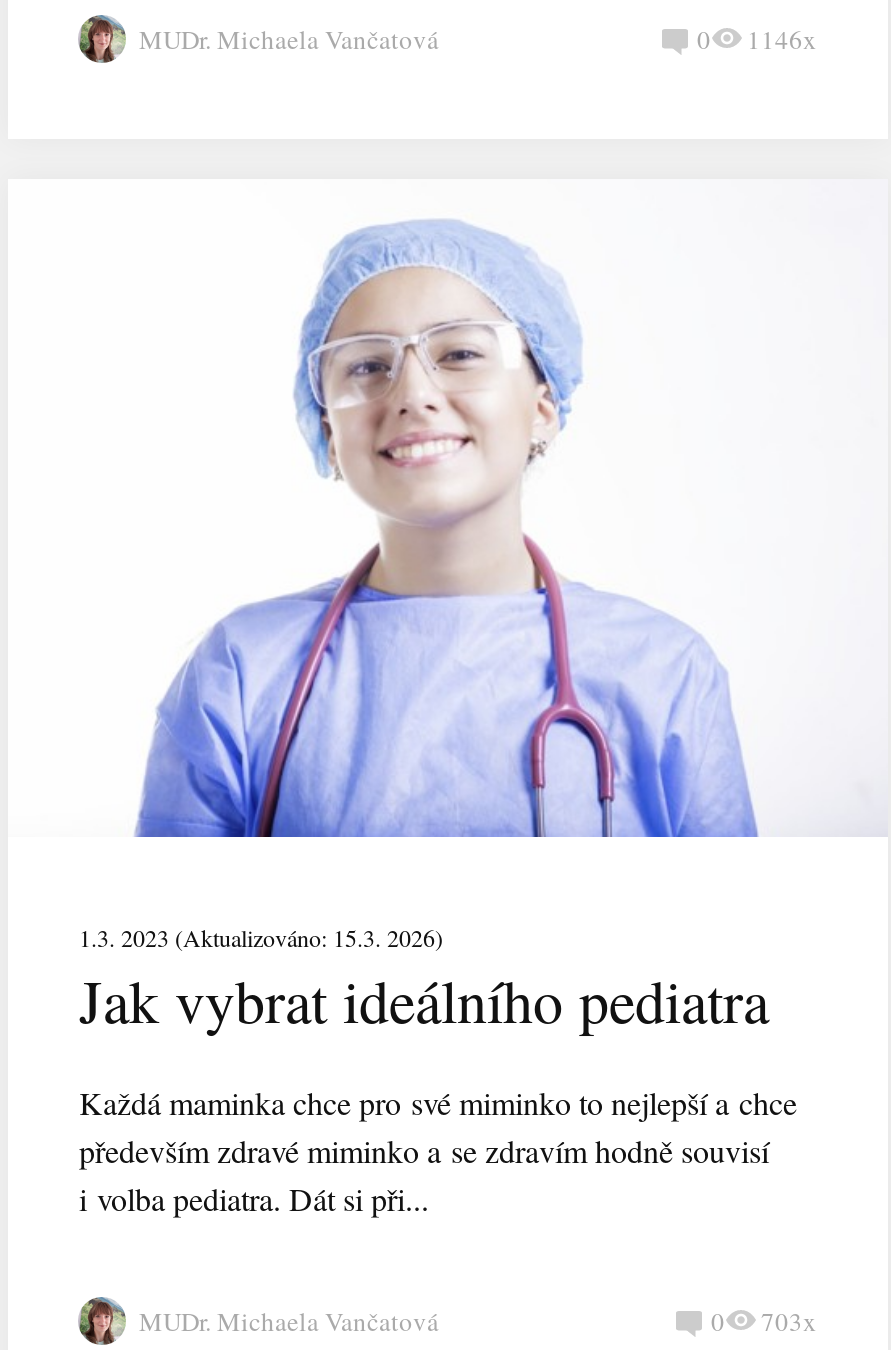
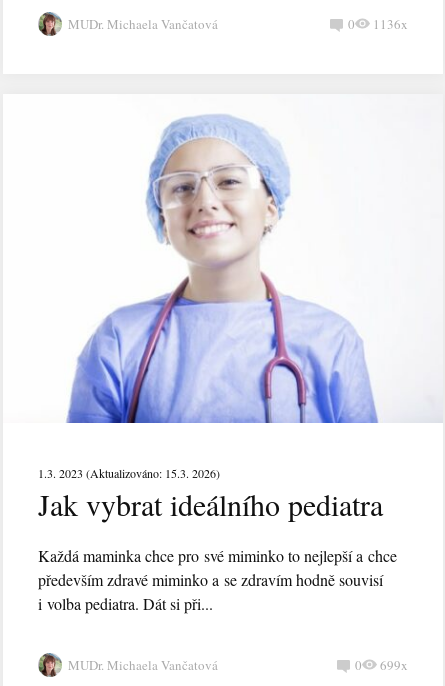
- 0 1146x
+ 0 1136x

- 0 703x
+ 0 699x
